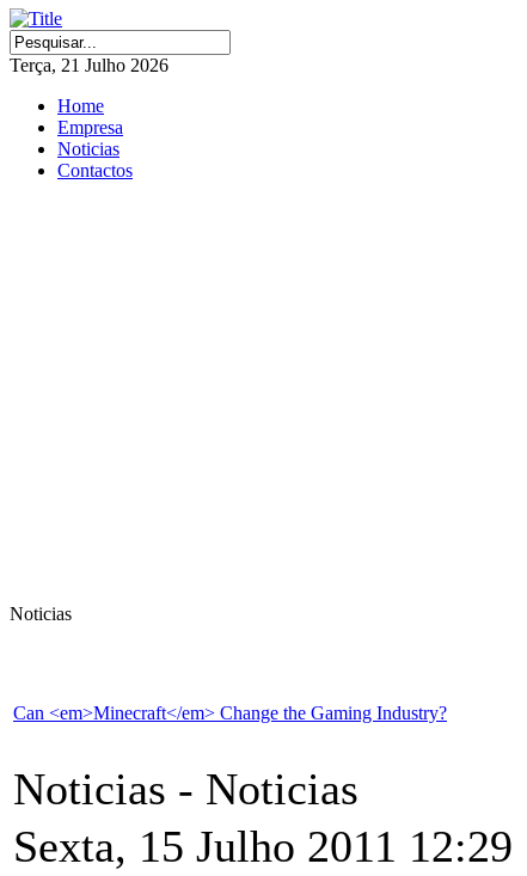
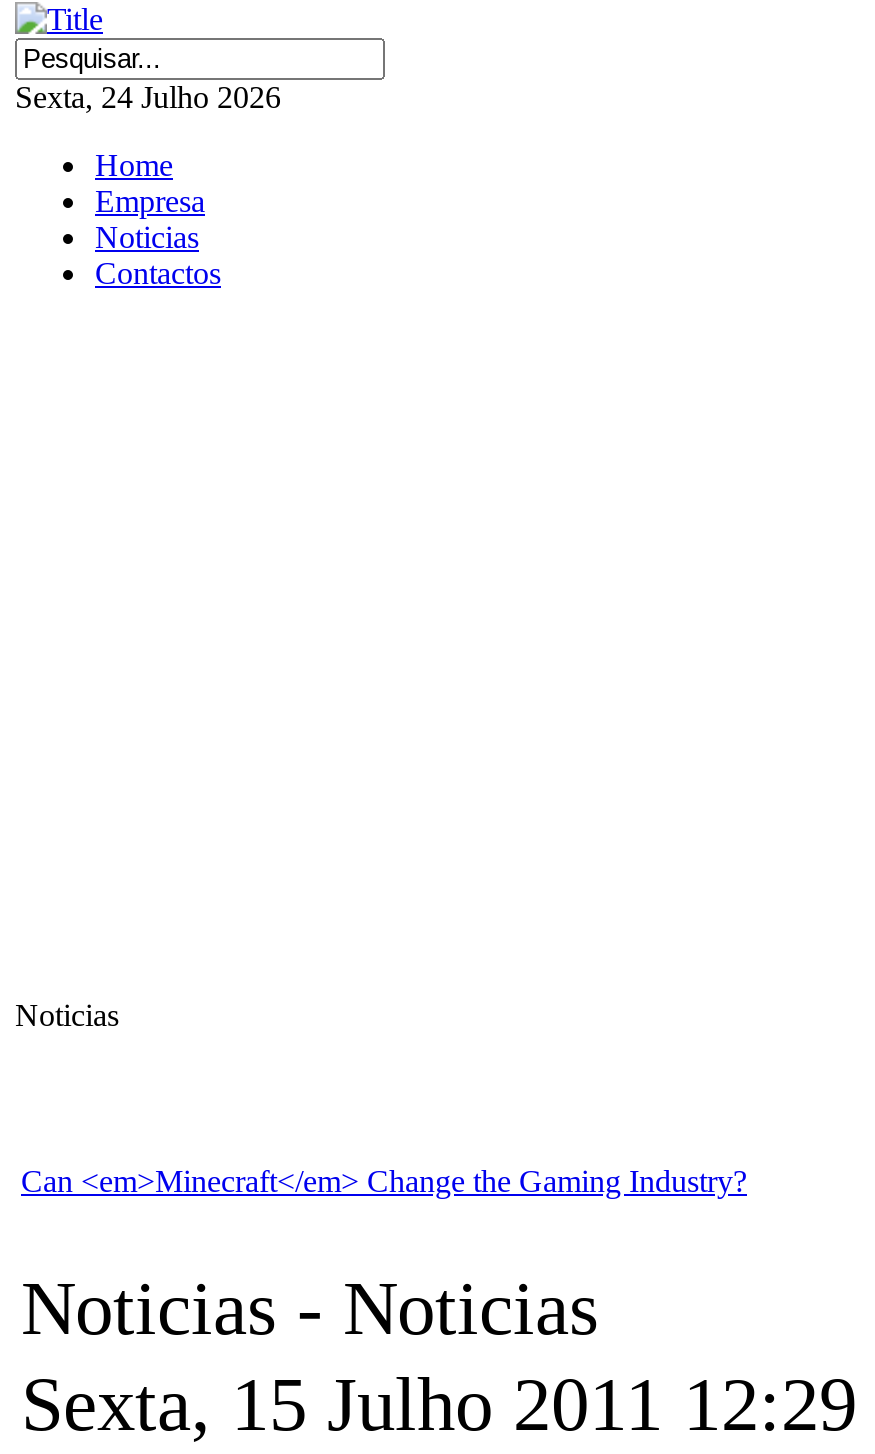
- Terça, 21 Julho 2026
+ Sexta, 24 Julho 2026
